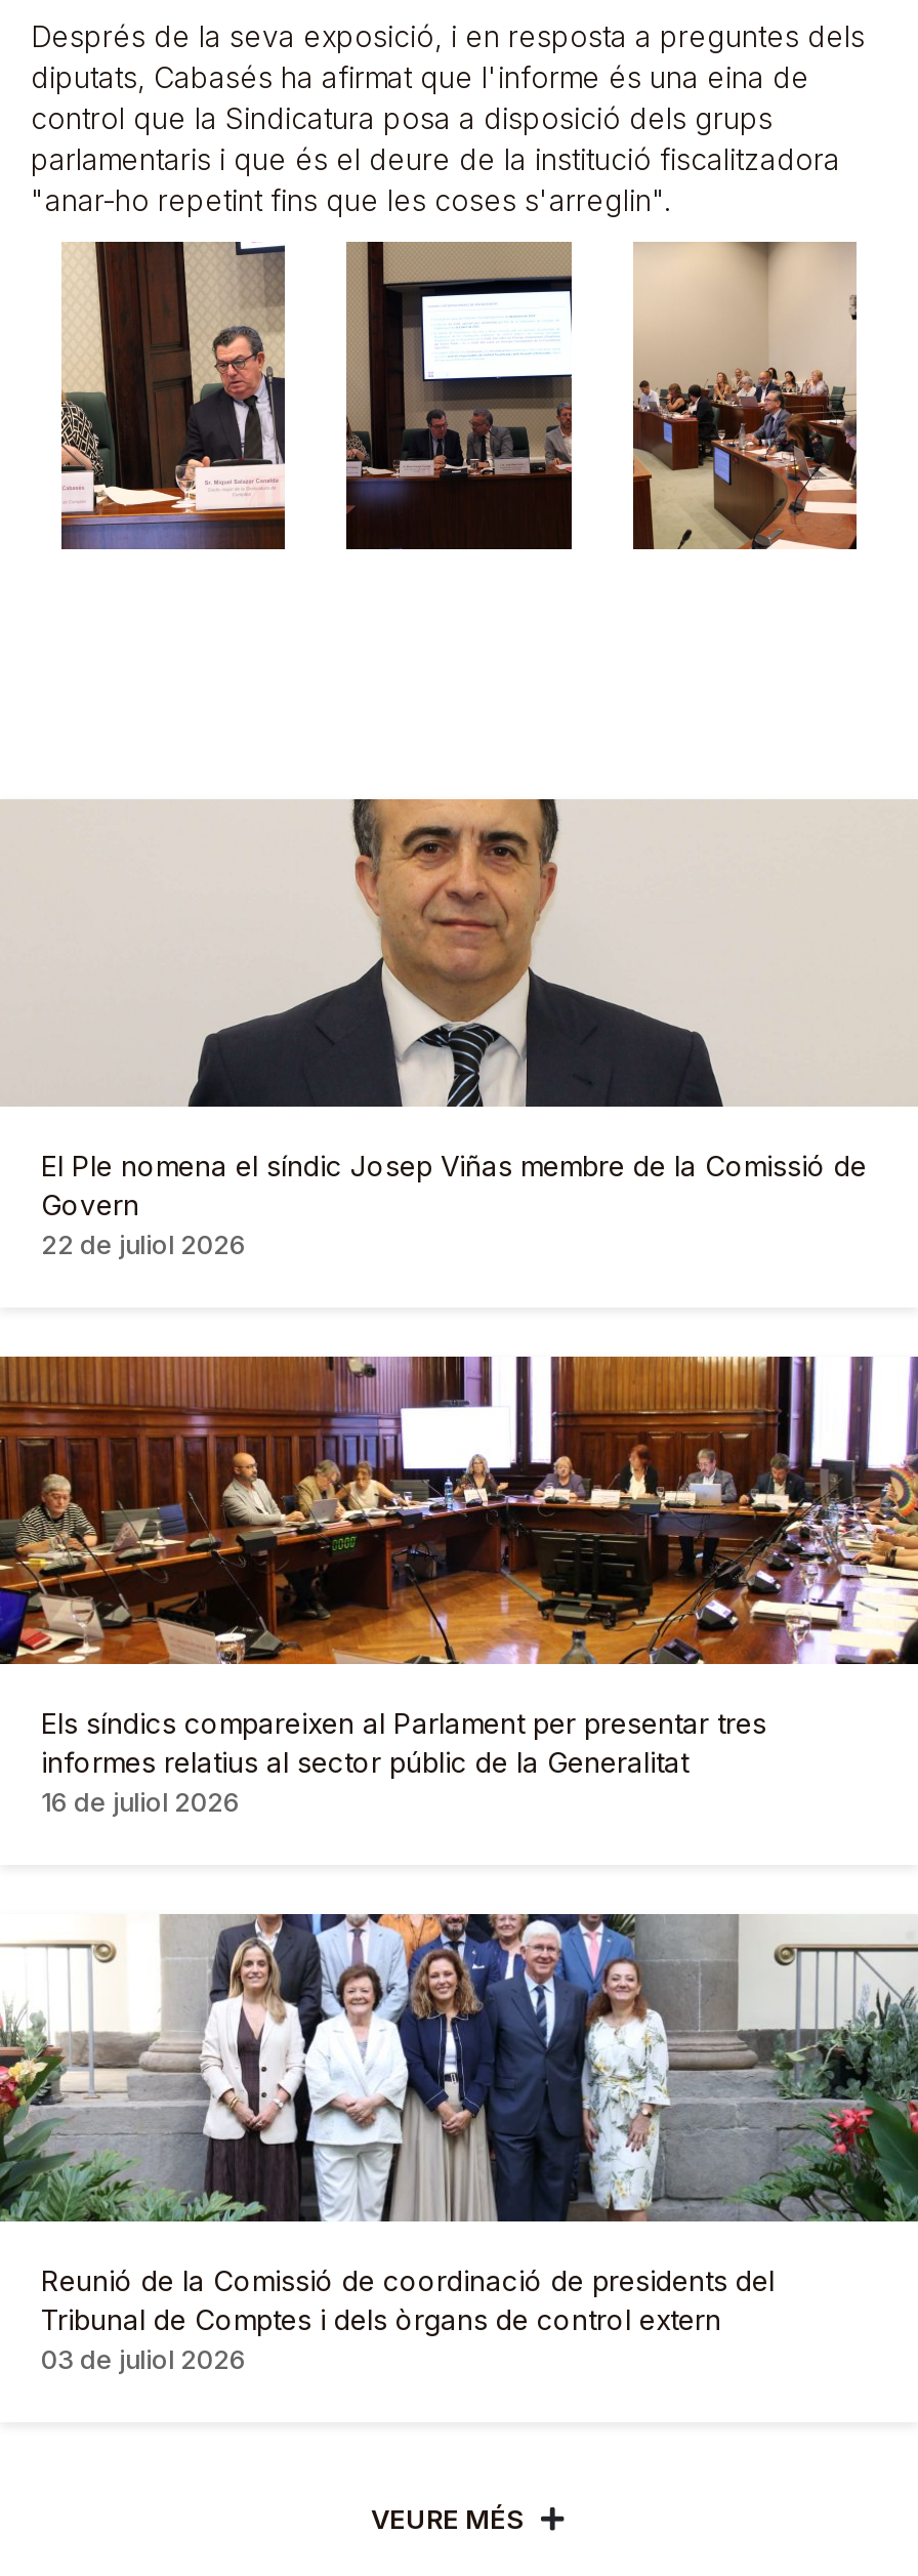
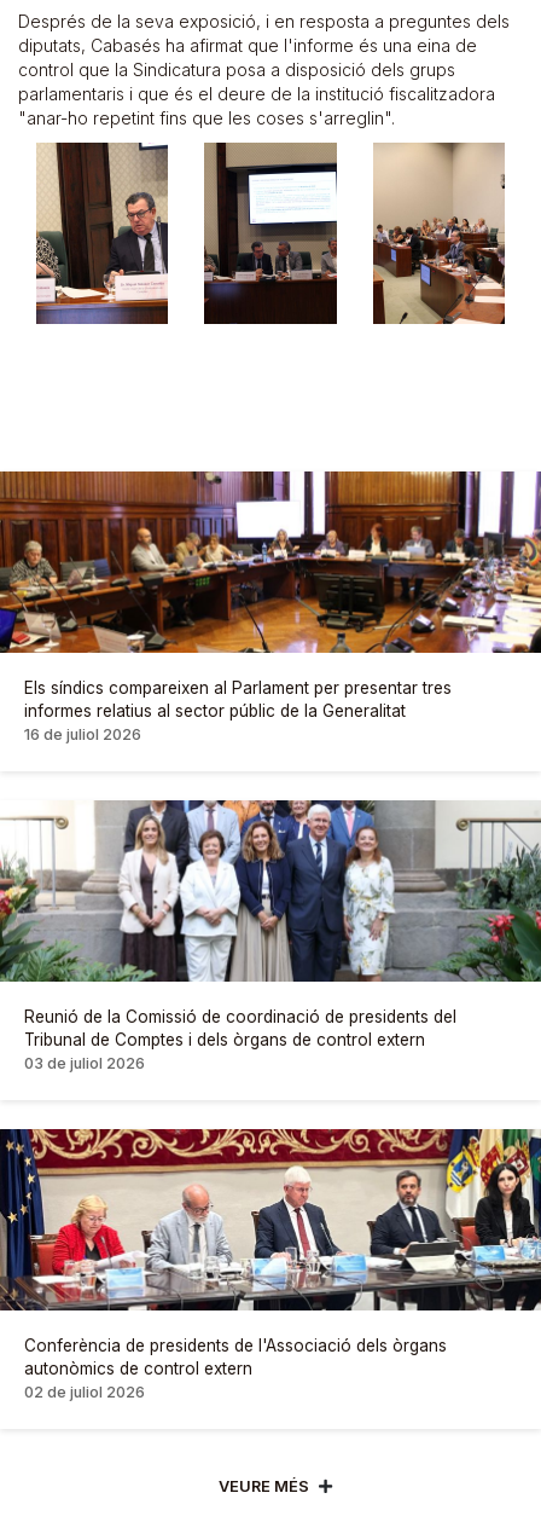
- [image]
- El Ple nomena el síndic Josep Viñas membre de la Comissió de
- Govern
- 22 de juliol 2026

moved up: [image] | Els síndics compareixen al Parlament per presentar tres | informes relatius al sector públic de la Generalitat | 16 de juliol 2026 | Reunió de la Comissió de coordinació de presidents del | Tribunal de Comptes i dels òrgans de control extern | 03 de juliol 2026

+ [image]
+ Conferència de presidents de l'Associació dels òrgans
+ autonòmics de control extern
+ 02 de juliol 2026
